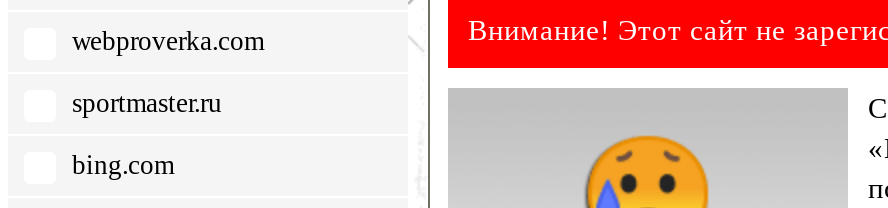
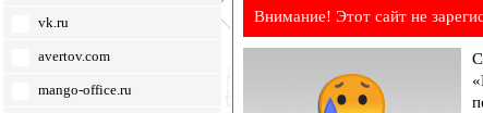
- webproverka.com
+ vk.ru

- sportmaster.ru
+ avertov.com

- bing.com
+ mango-office.ru
